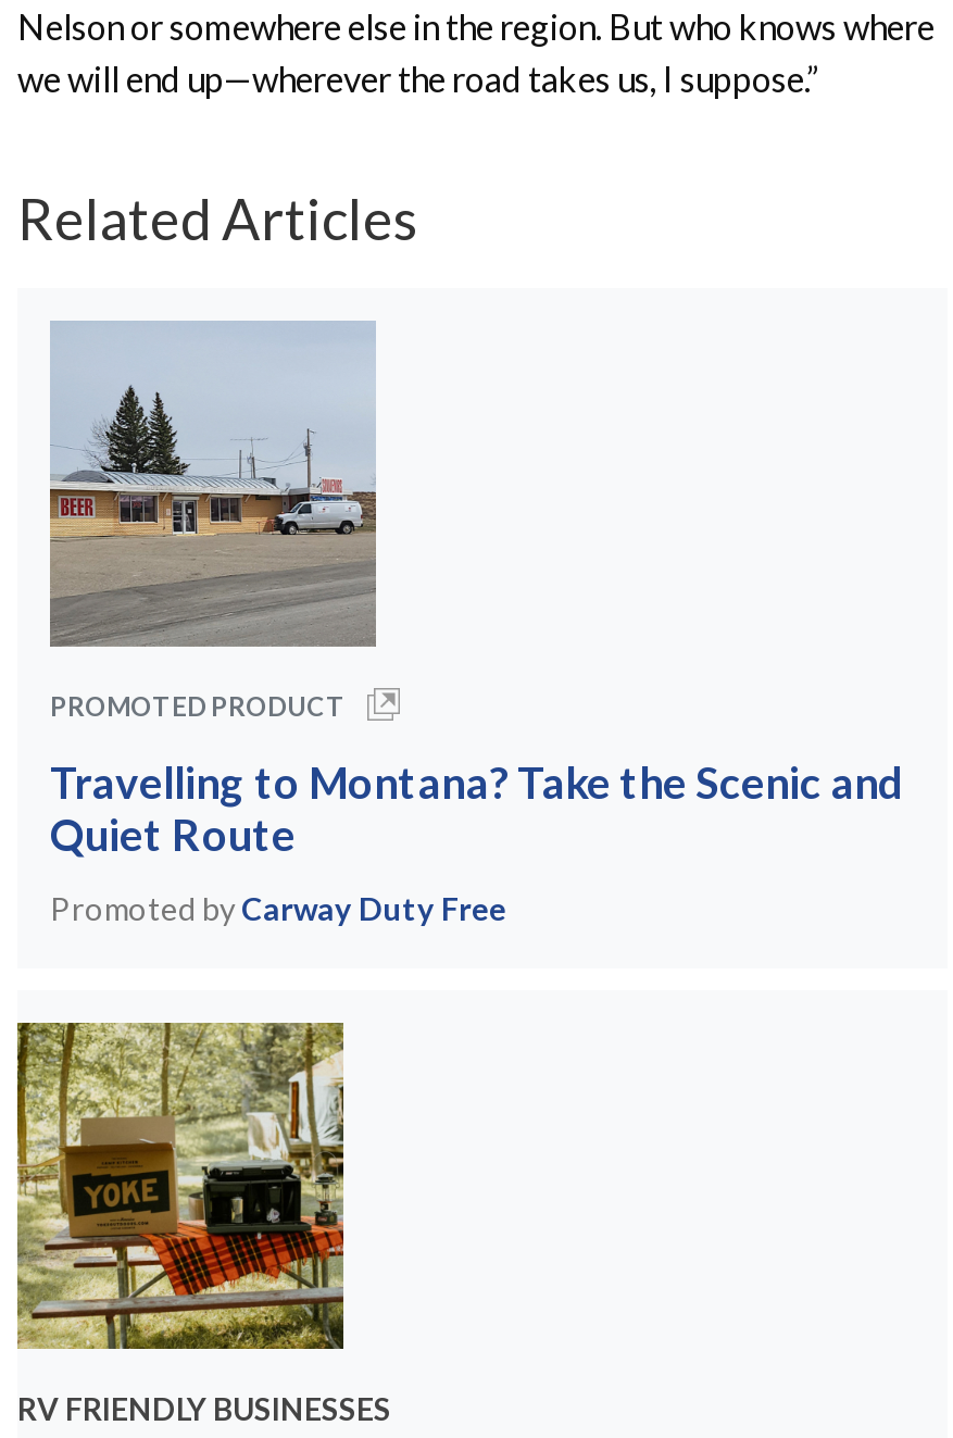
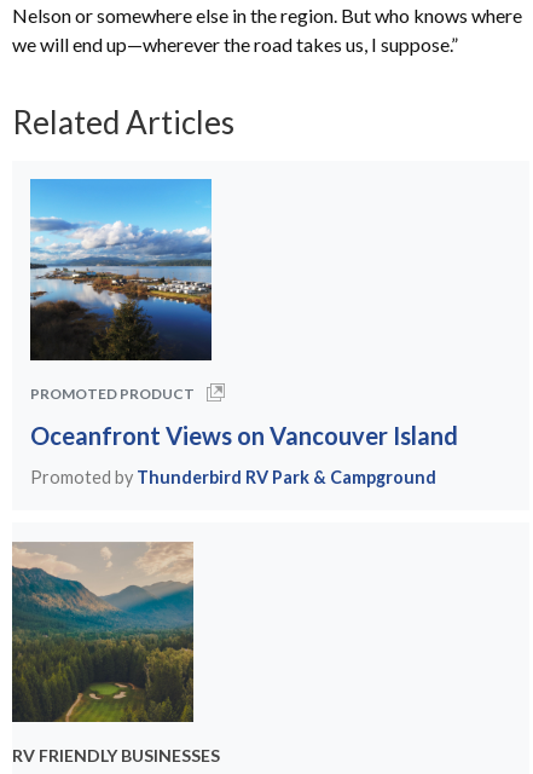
- [image]
+ [image]

- Travelling to Montana? Take the Scenic and
- Quiet Route
+ Oceanfront Views on Vancouver Island

- Promoted by Carway Duty Free
+ Promoted by Thunderbird RV Park & Campground

- [image]
+ [image]
